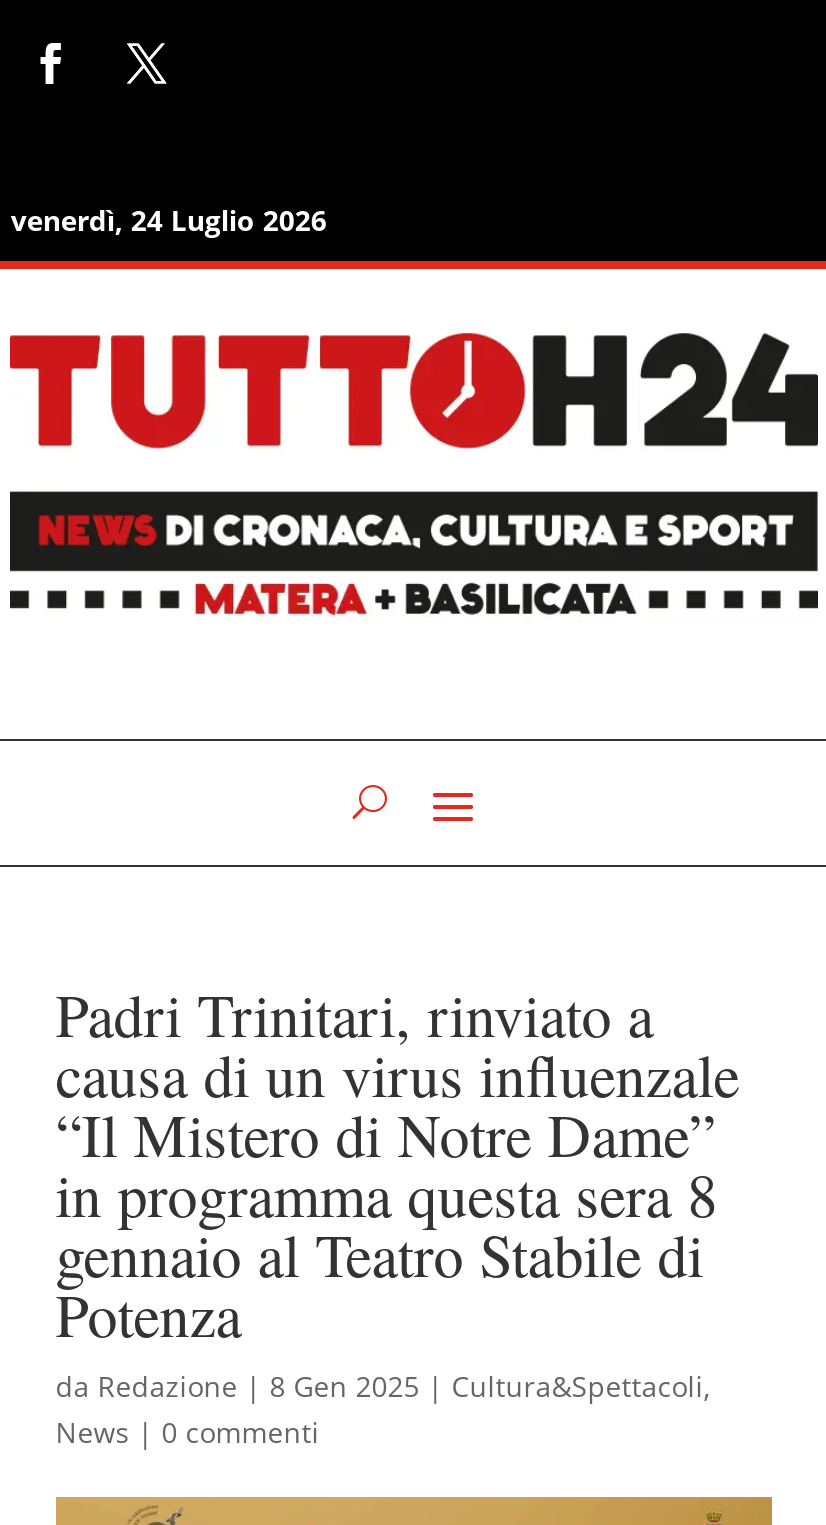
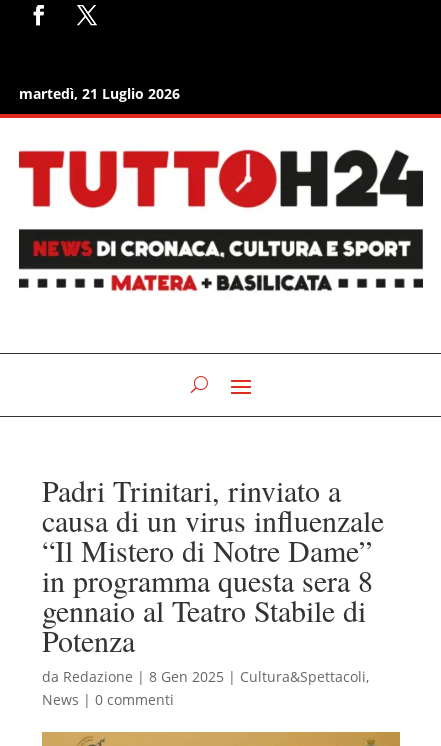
- venerdì, 24 Luglio 2026
+ martedì, 21 Luglio 2026
